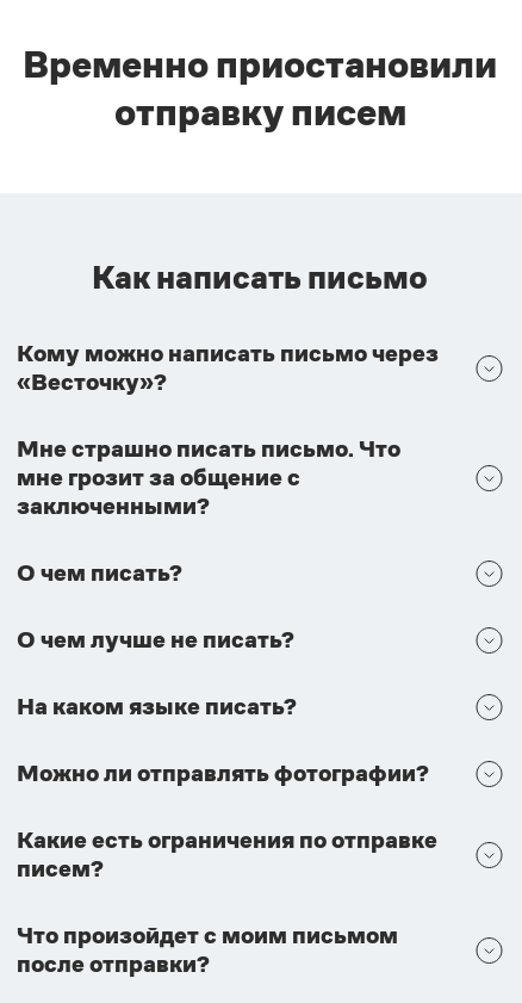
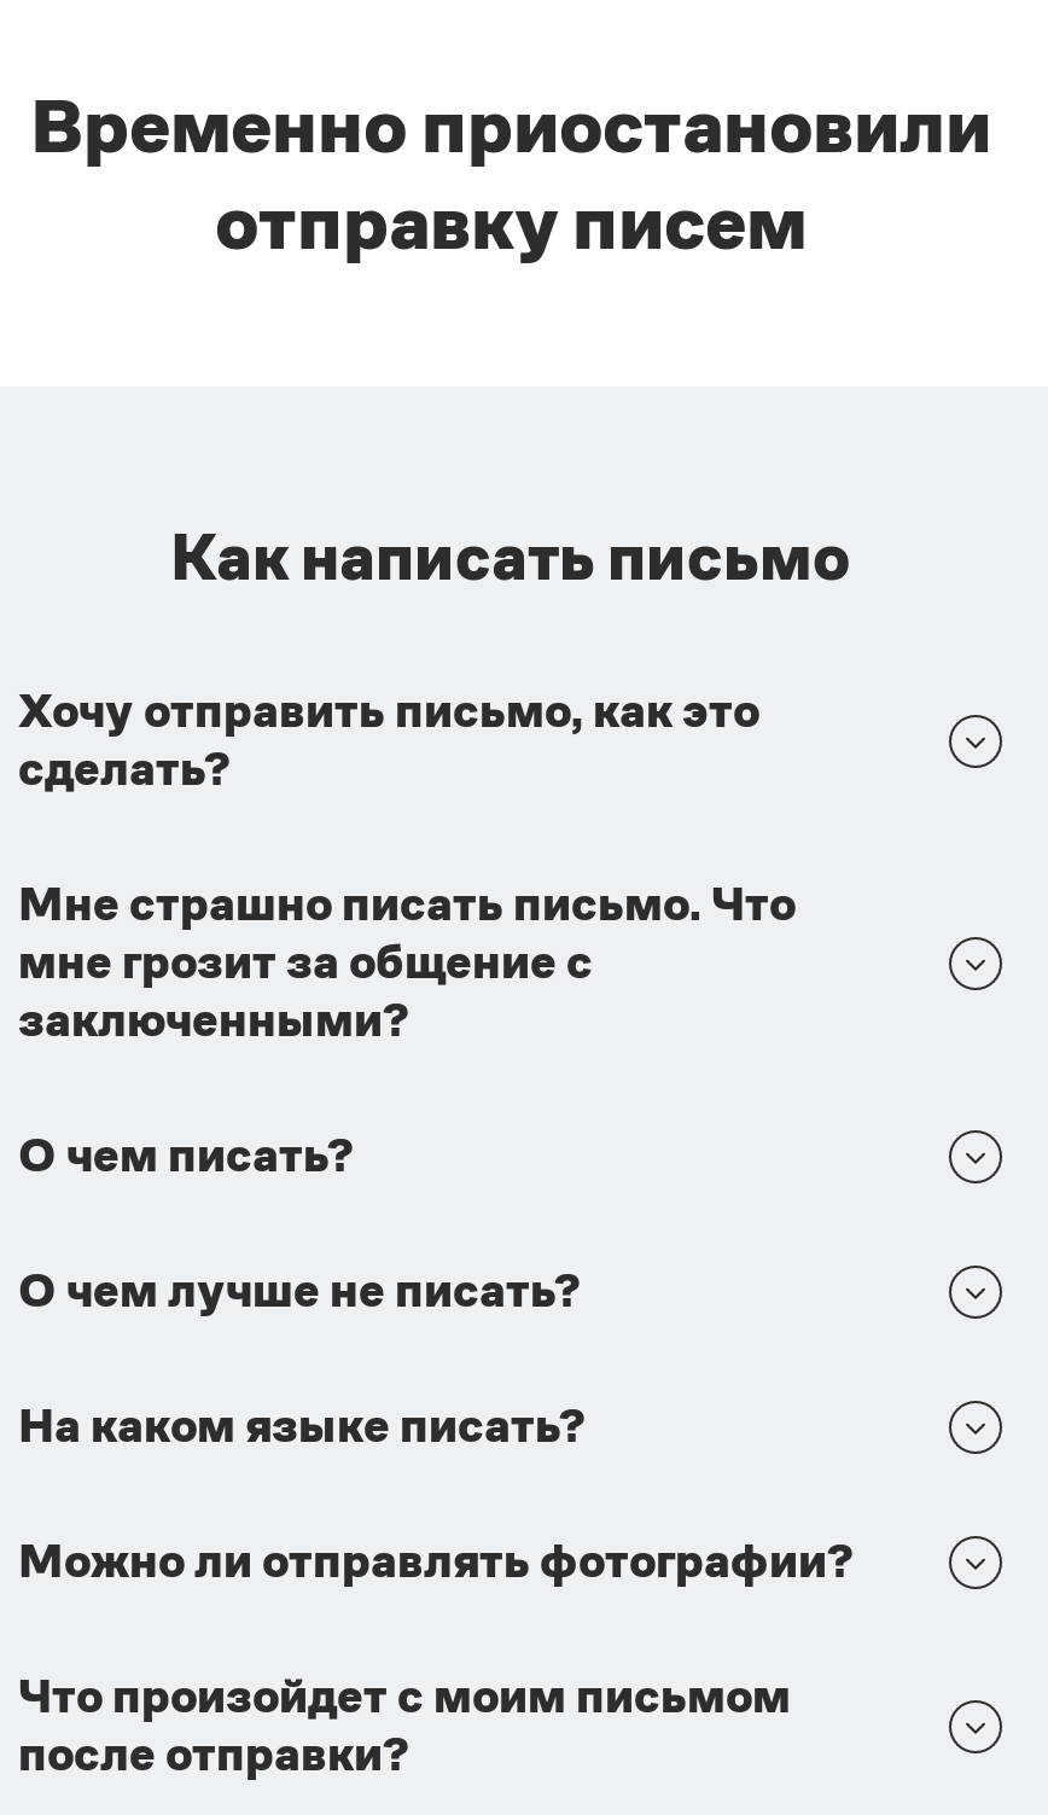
- Кому можно написать письмо через
- «Весточку»?
+ Хочу отправить письмо, как это
+ сделать?

- Какие есть ограничения по отправке
- писем?
